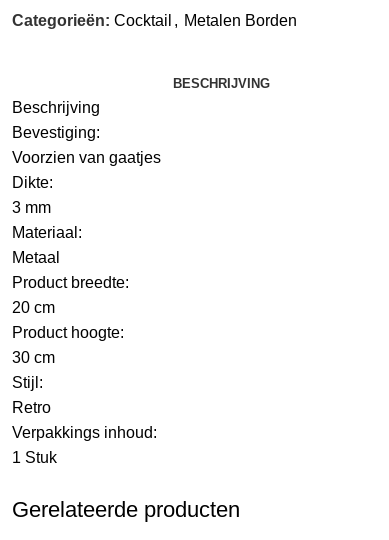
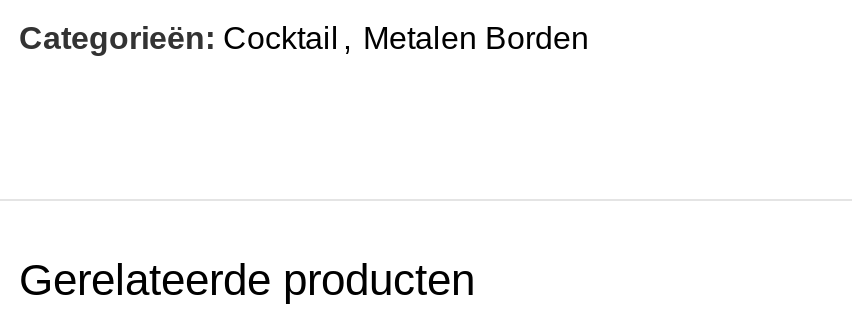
- BESCHRIJVING
- Beschrijving
- Bevestiging:
- Voorzien van gaatjes
- Dikte:
- 3 mm
- Materiaal:
- Metaal
- Product breedte:
- 20 cm
- Product hoogte:
- 30 cm
- Stijl:
- Retro
- Verpakkings inhoud:
- 1 Stuk
